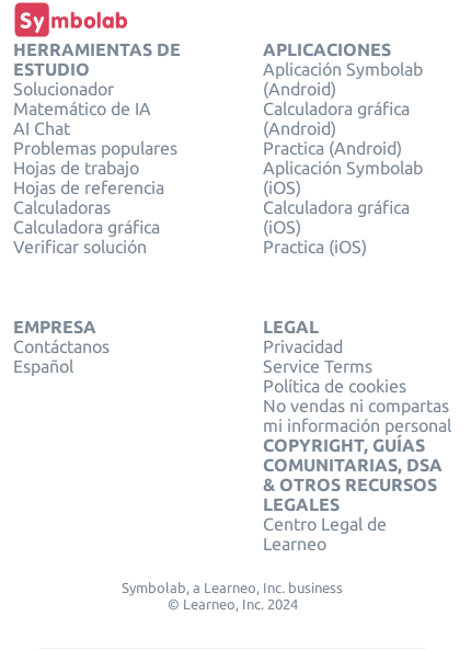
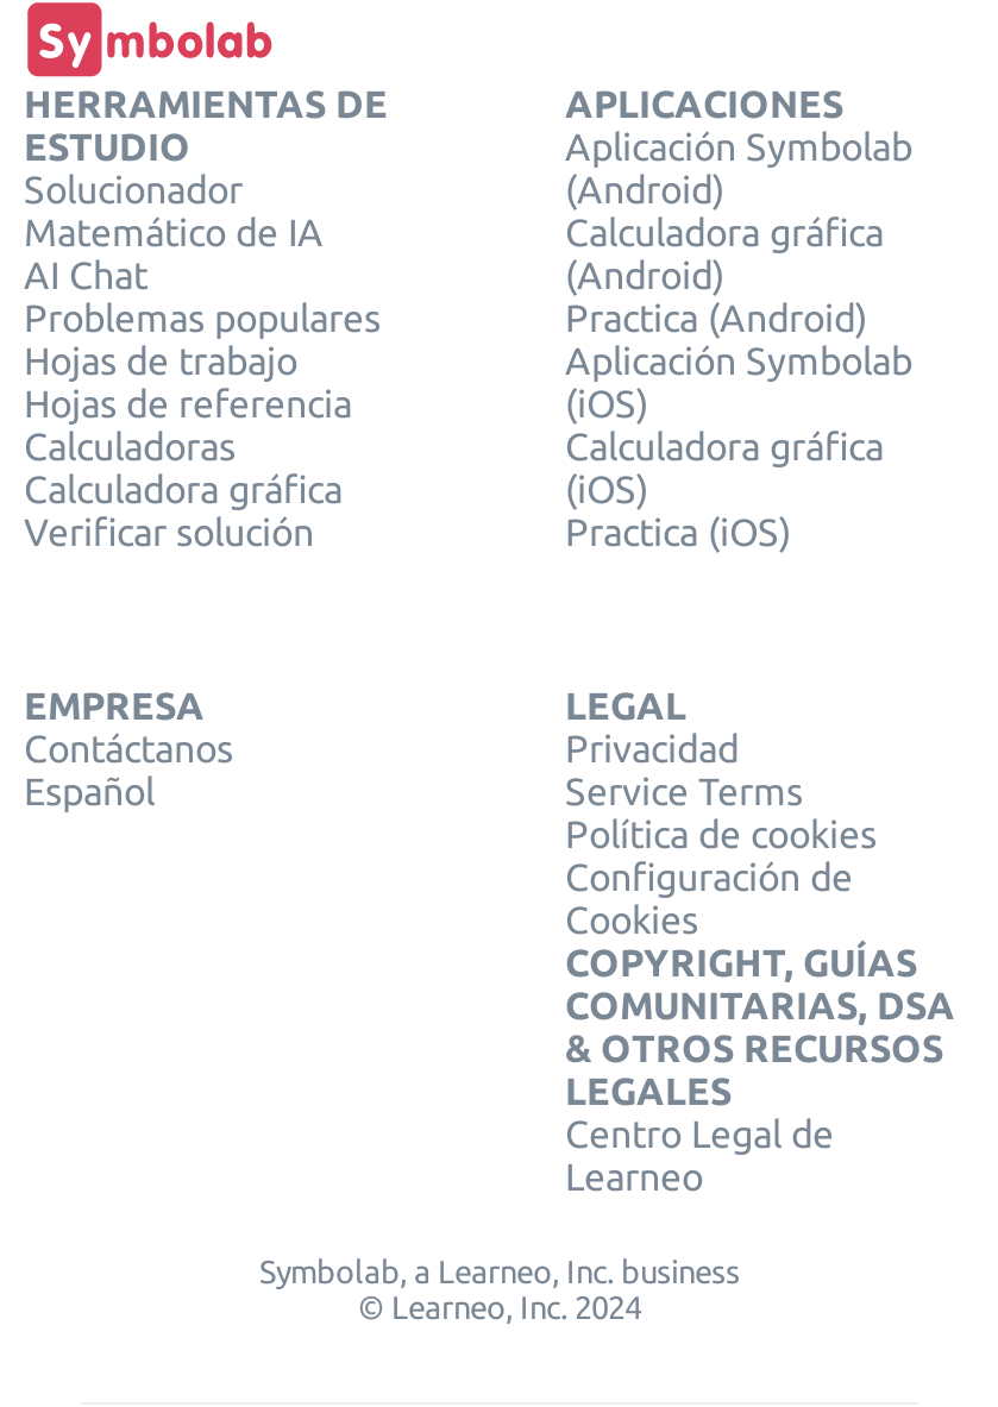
- No vendas ni compartas
- mi información personal
+ Configuración de
+ Cookies
